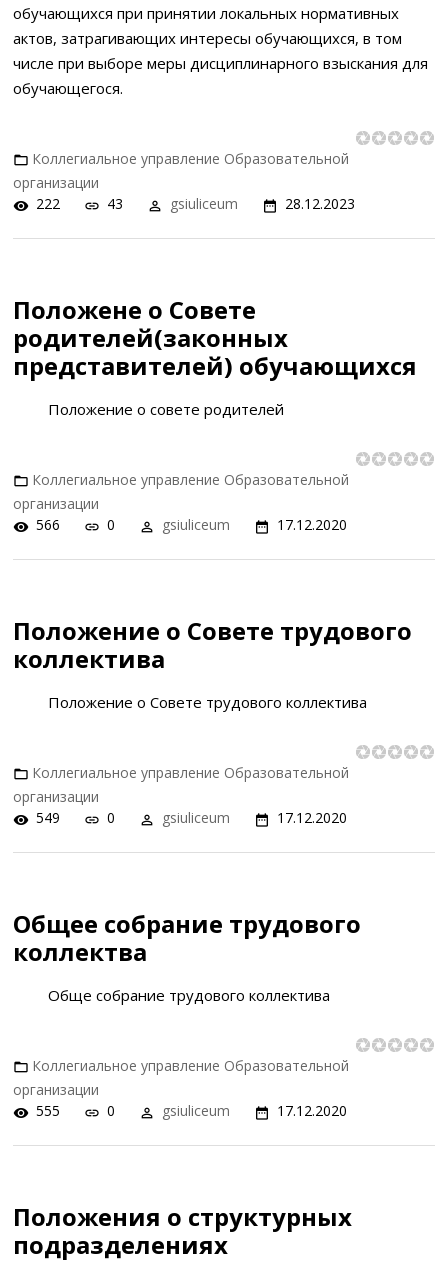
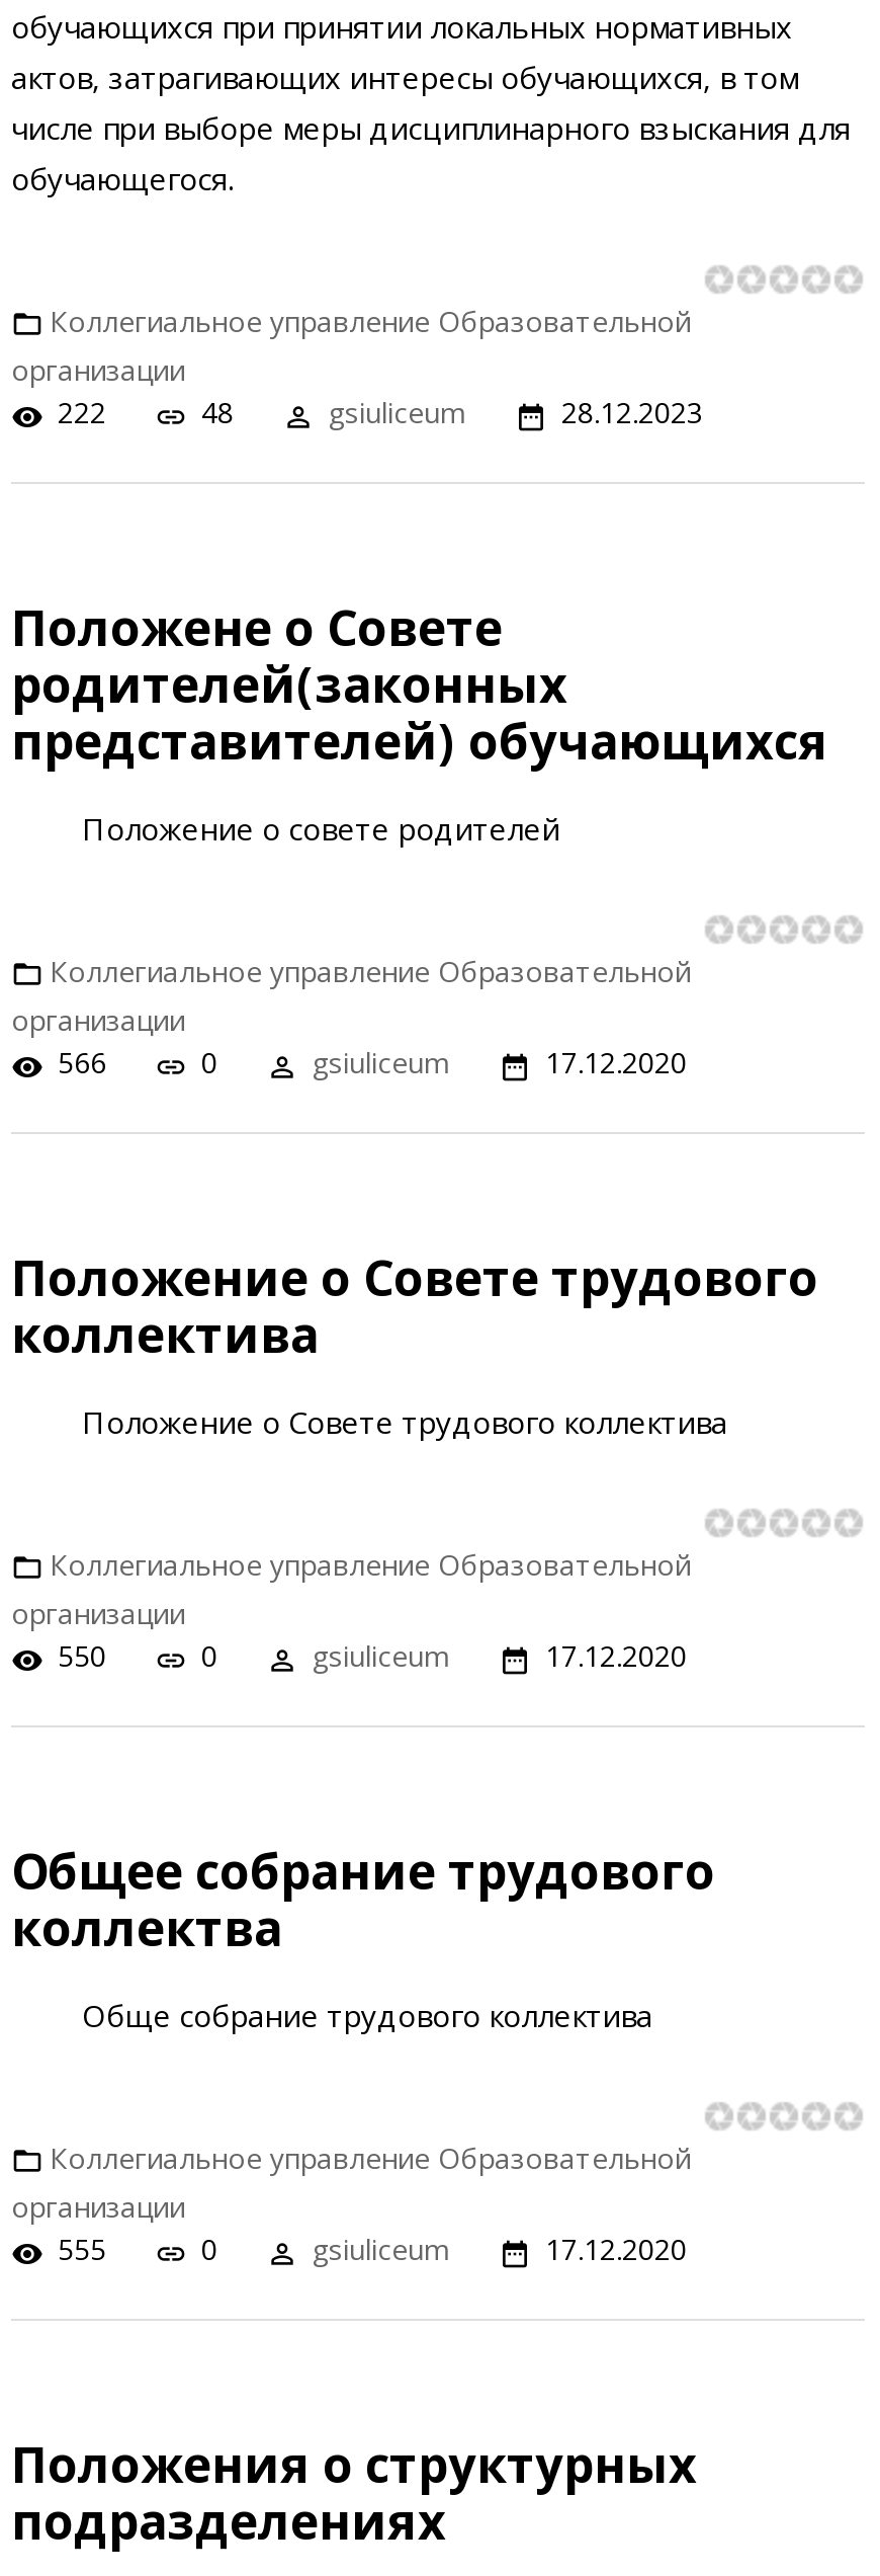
- 43
+ 48

- 549
+ 550
